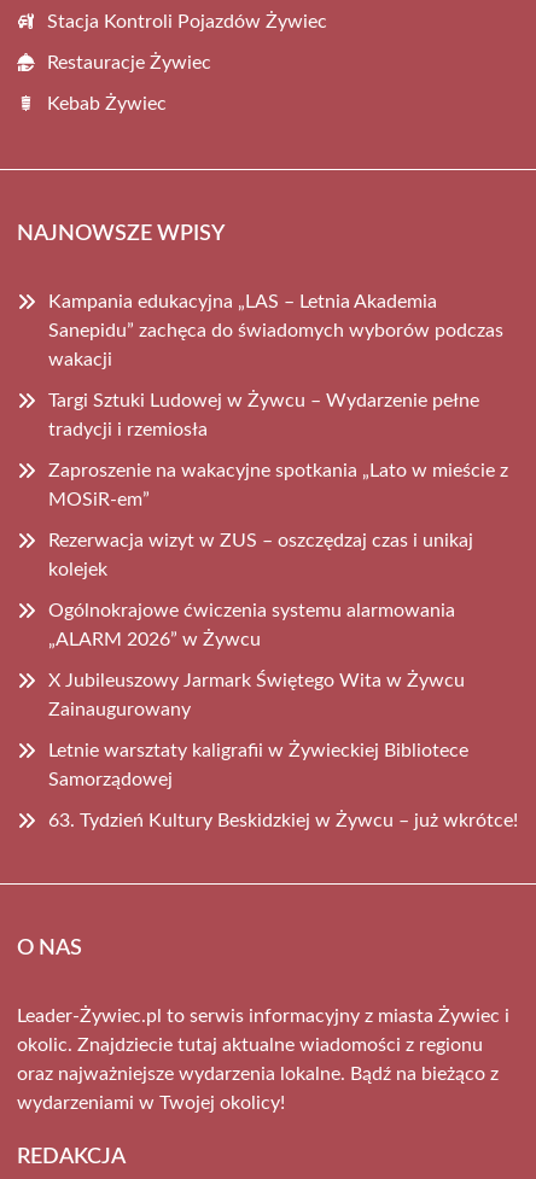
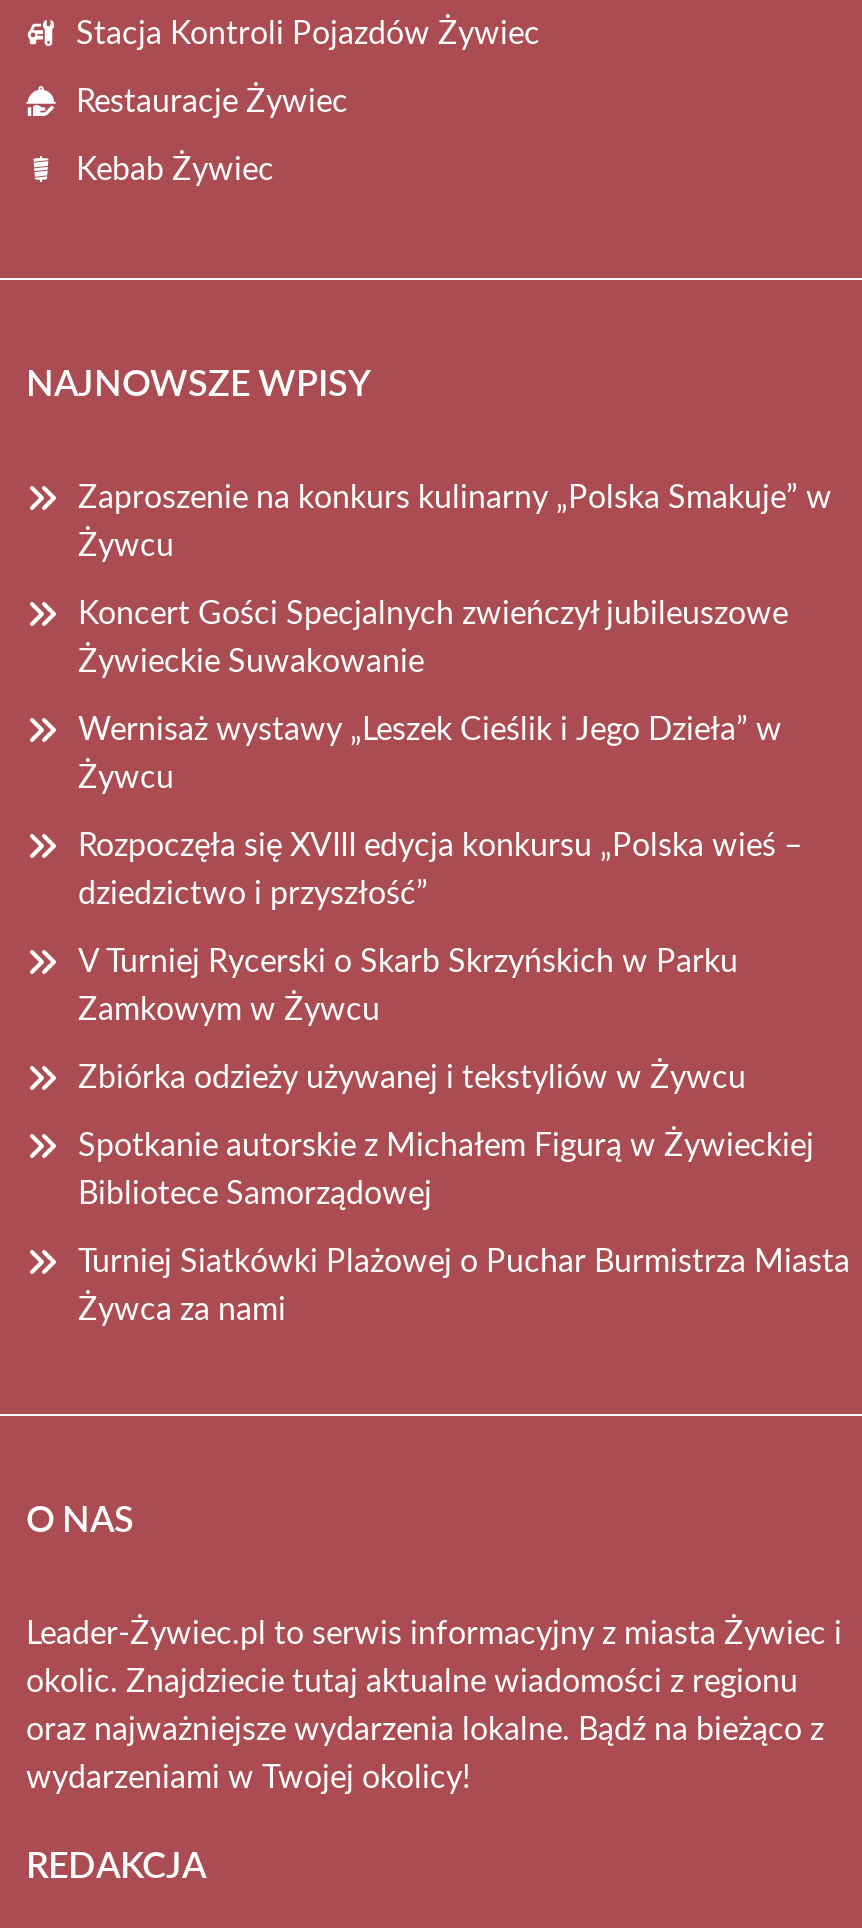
- Kampania edukacyjna „LAS – Letnia Akademia
- Sanepidu” zachęca do świadomych wyborów podczas
- wakacji
- Targi Sztuki Ludowej w Żywcu – Wydarzenie pełne
- tradycji i rzemiosła
- Zaproszenie na wakacyjne spotkania „Lato w mieście z
- MOSiR-em”
- Rezerwacja wizyt w ZUS – oszczędzaj czas i unikaj
- kolejek
- Ogólnokrajowe ćwiczenia systemu alarmowania
- „ALARM 2026” w Żywcu
- X Jubileuszowy Jarmark Świętego Wita w Żywcu
- Zainaugurowany
- Letnie warsztaty kaligrafii w Żywieckiej Bibliotece
- Samorządowej
- 63. Tydzień Kultury Beskidzkiej w Żywcu – już wkrótce!
+ Zaproszenie na konkurs kulinarny „Polska Smakuje” w
+ Żywcu
+ Koncert Gości Specjalnych zwieńczył jubileuszowe
+ Żywieckie Suwakowanie
+ Wernisaż wystawy „Leszek Cieślik i Jego Dzieła” w
+ Żywcu
+ Rozpoczęła się XVIII edycja konkursu „Polska wieś –
+ dziedzictwo i przyszłość”
+ V Turniej Rycerski o Skarb Skrzyńskich w Parku
+ Zamkowym w Żywcu
+ Zbiórka odzieży używanej i tekstyliów w Żywcu
+ Spotkanie autorskie z Michałem Figurą w Żywieckiej
+ Bibliotece Samorządowej
+ Turniej Siatkówki Plażowej o Puchar Burmistrza Miasta
+ Żywca za nami
